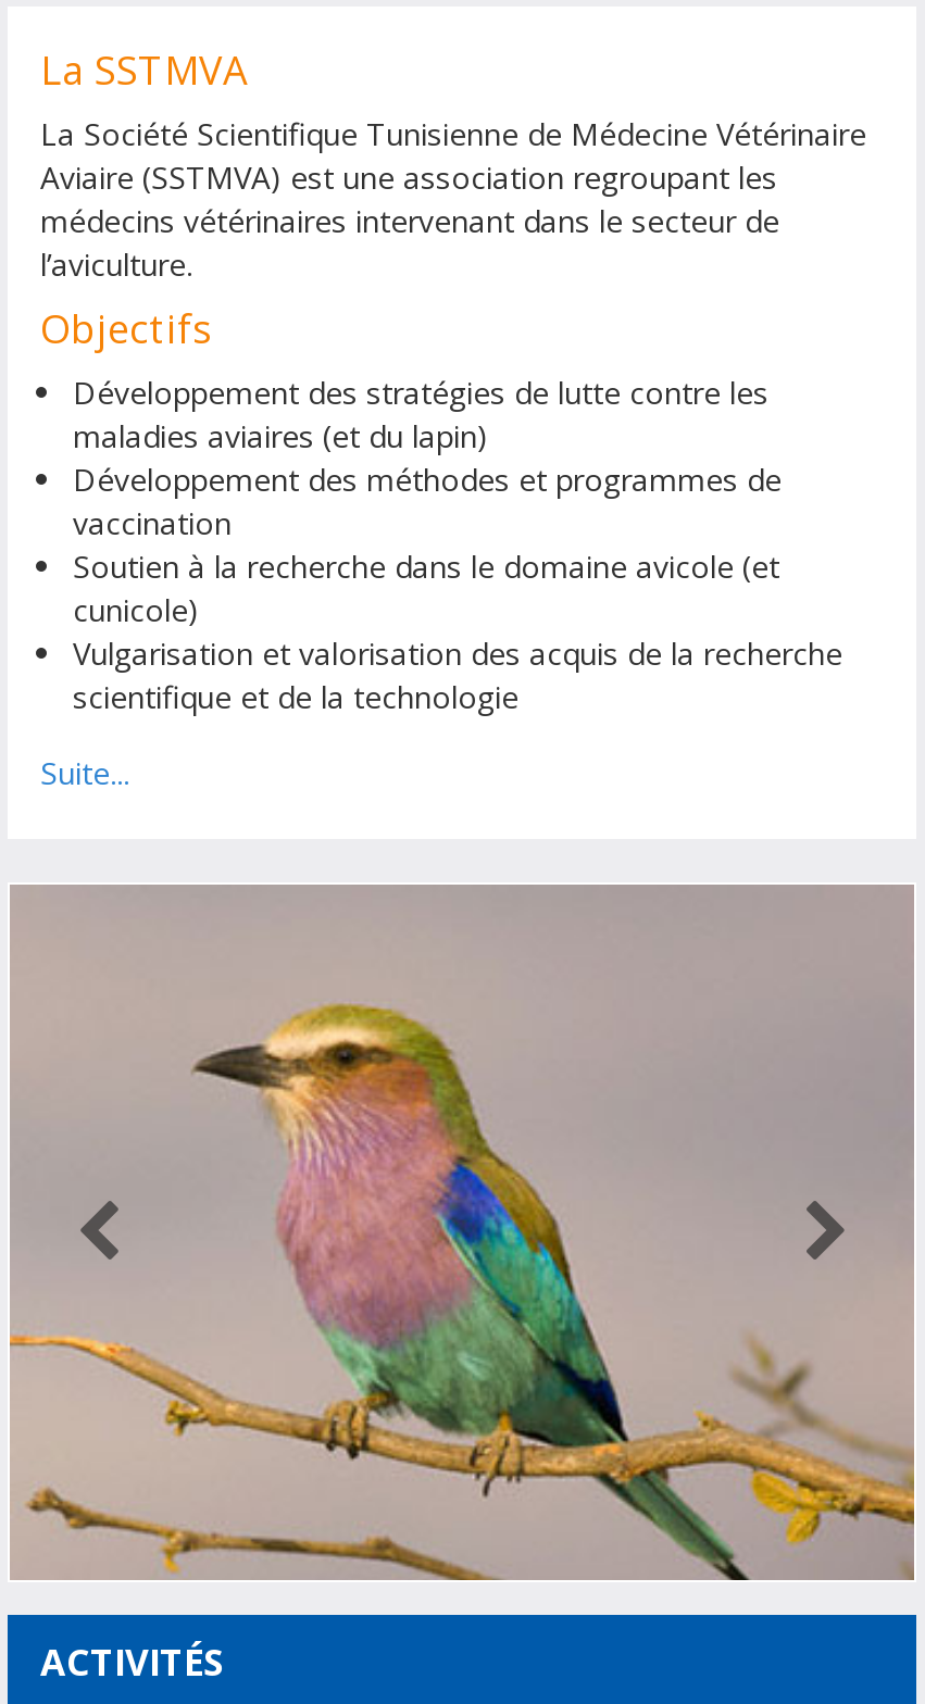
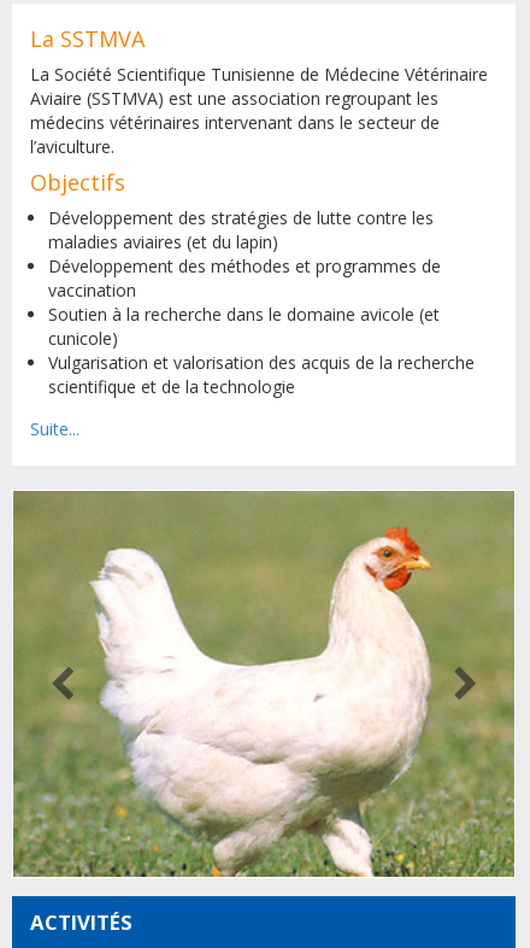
- [image]
+ [image]
